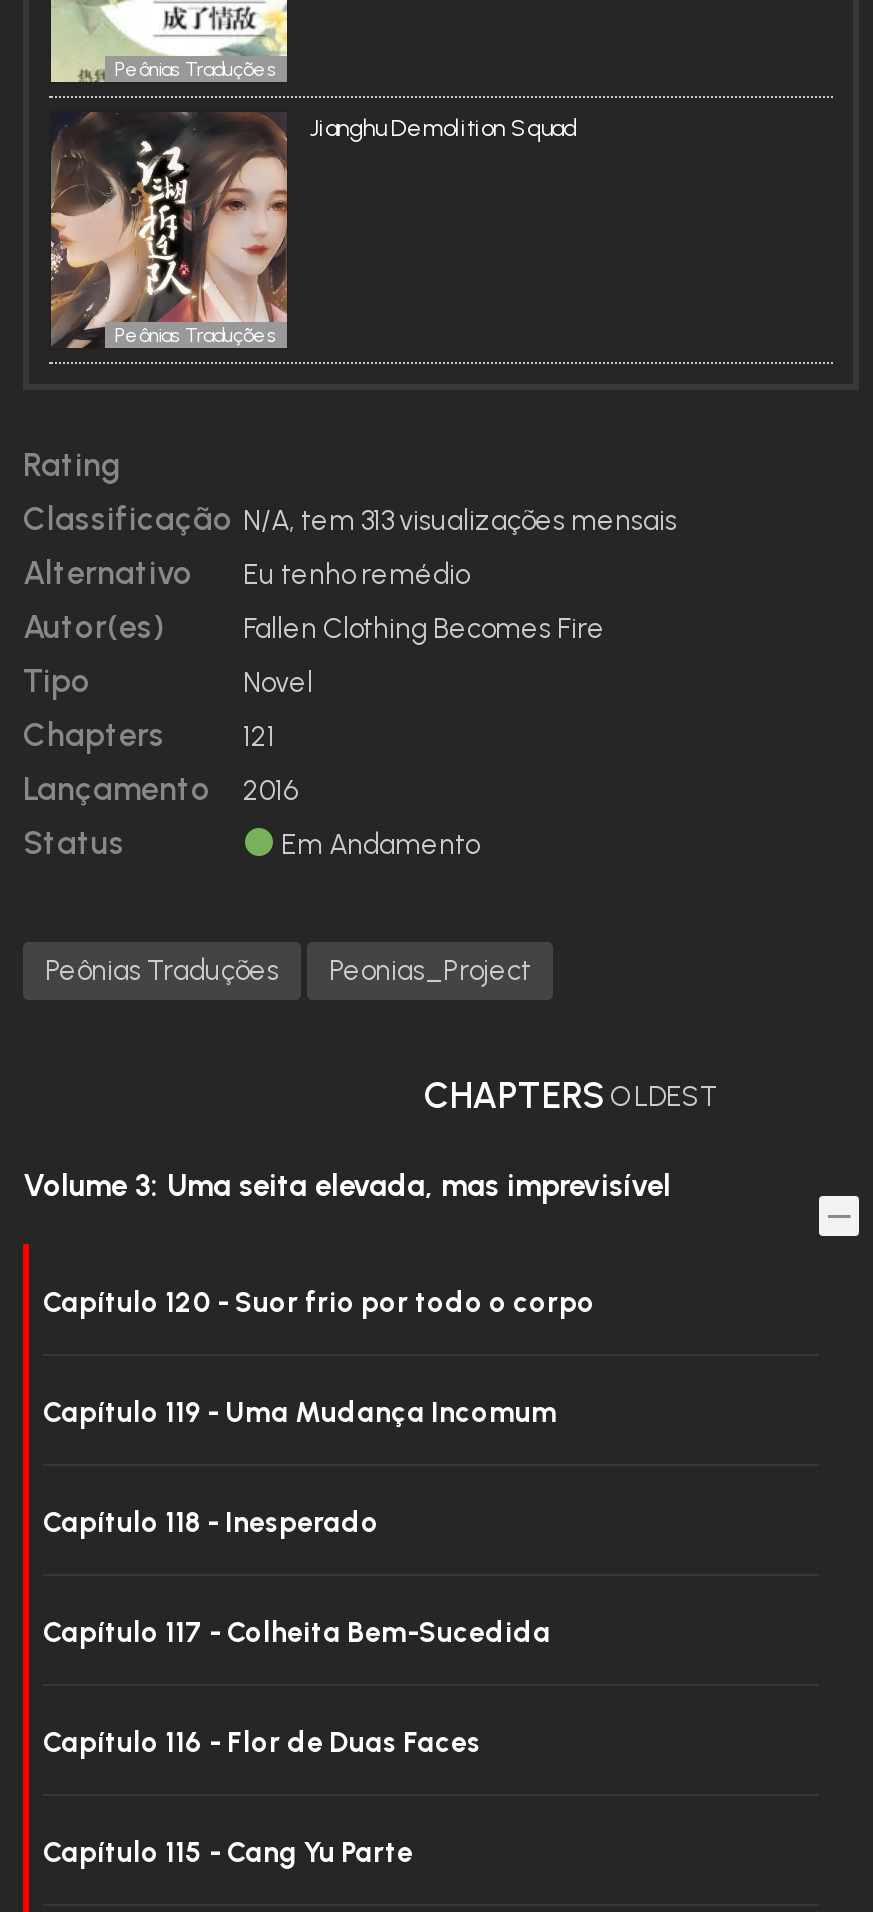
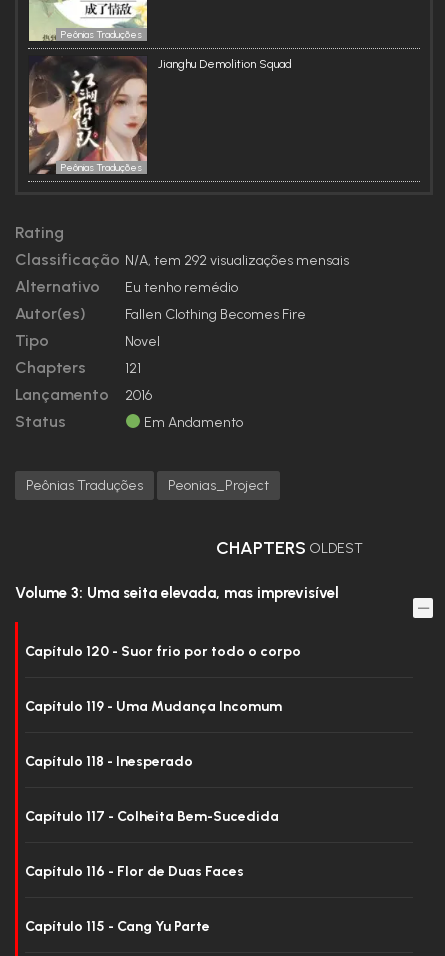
- Classificação N/A, tem 313 visualizações mensais
+ Classificação N/A, tem 292 visualizações mensais
